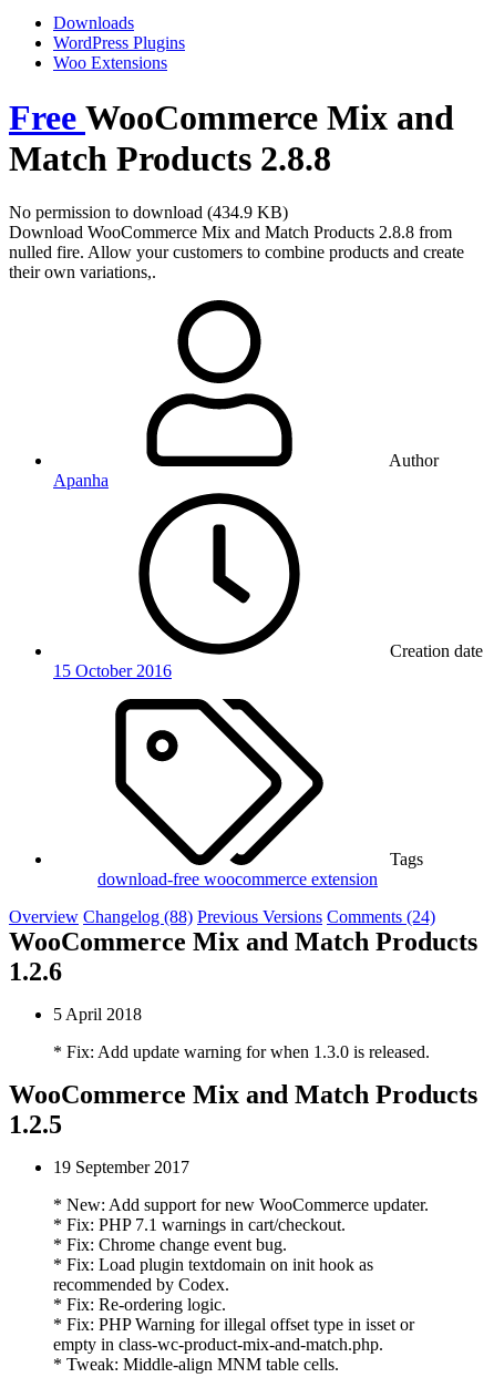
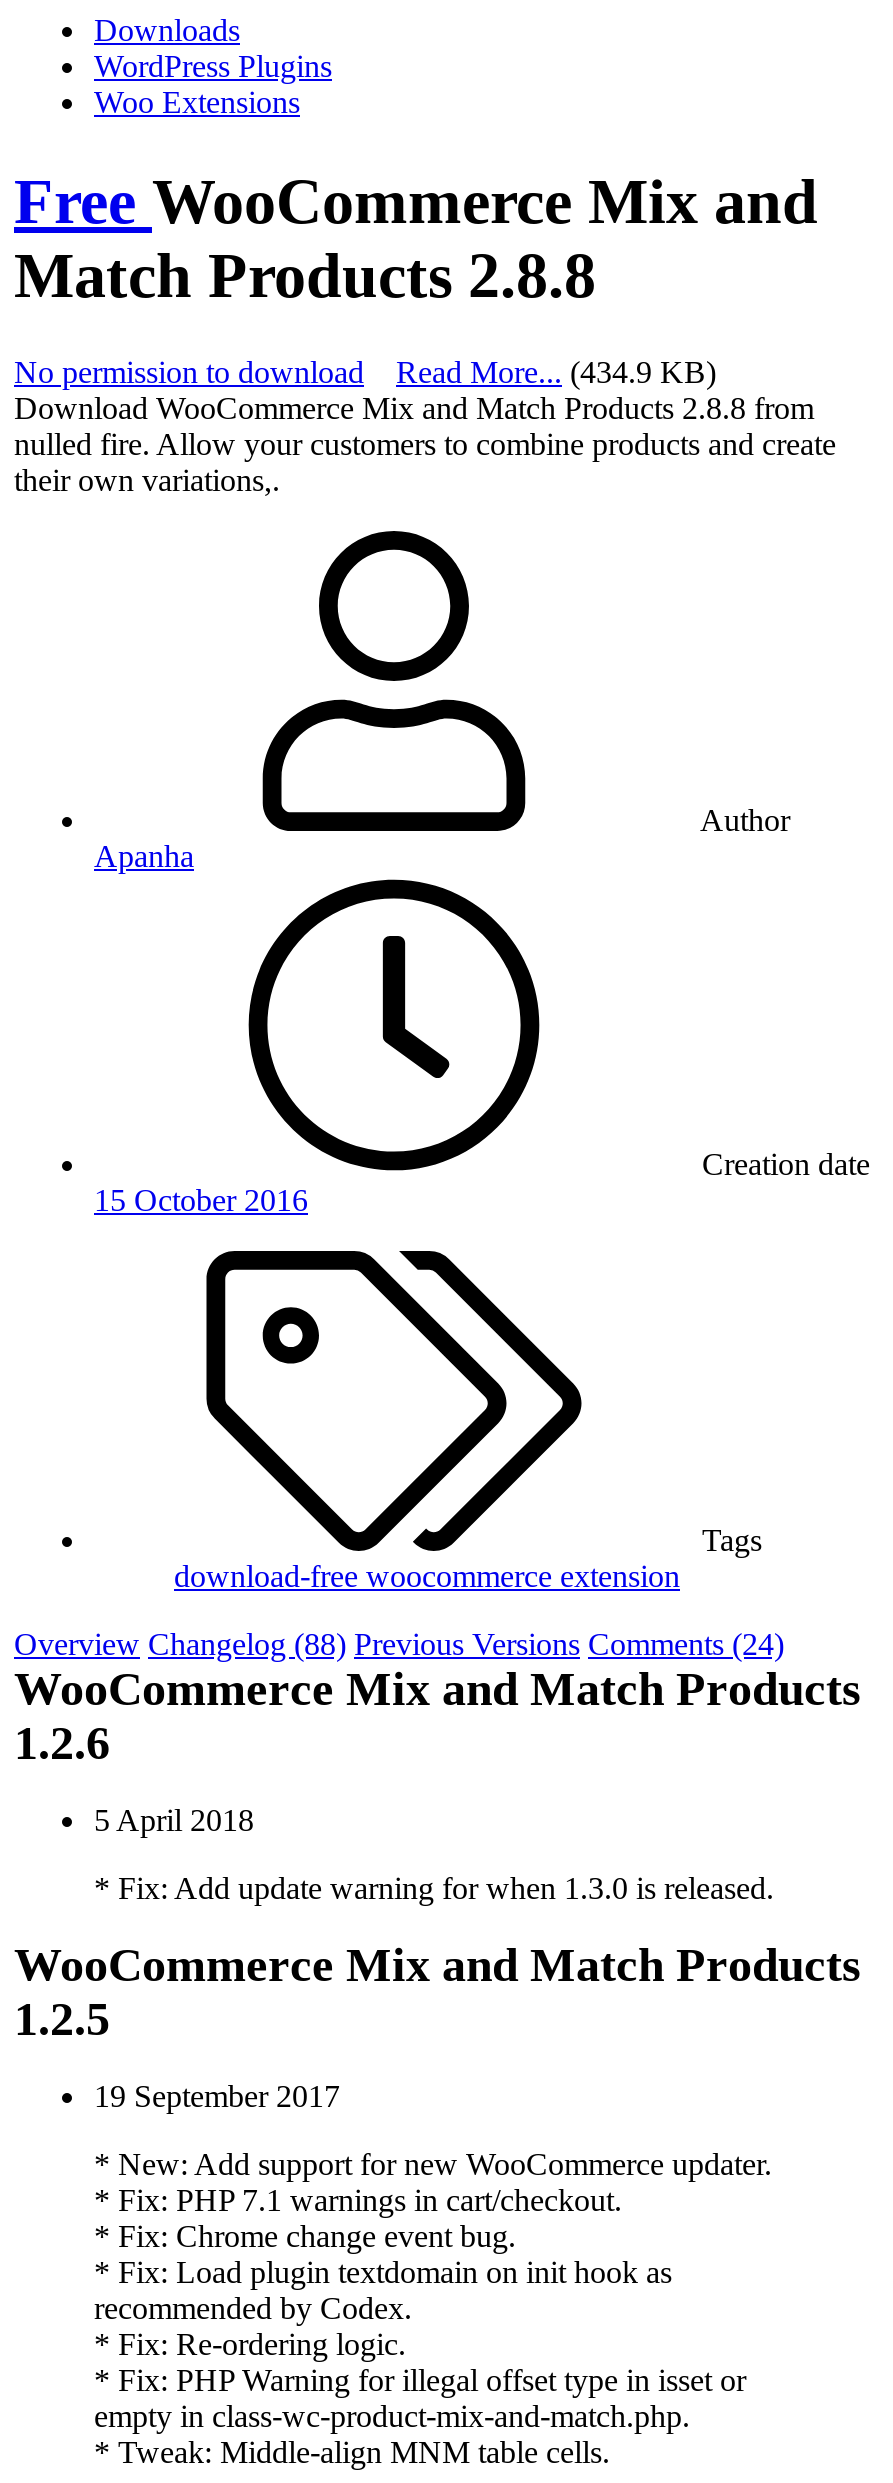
- No permission to download (434.9 KB)
+ No permission to download
+ Read More... (434.9 KB)
